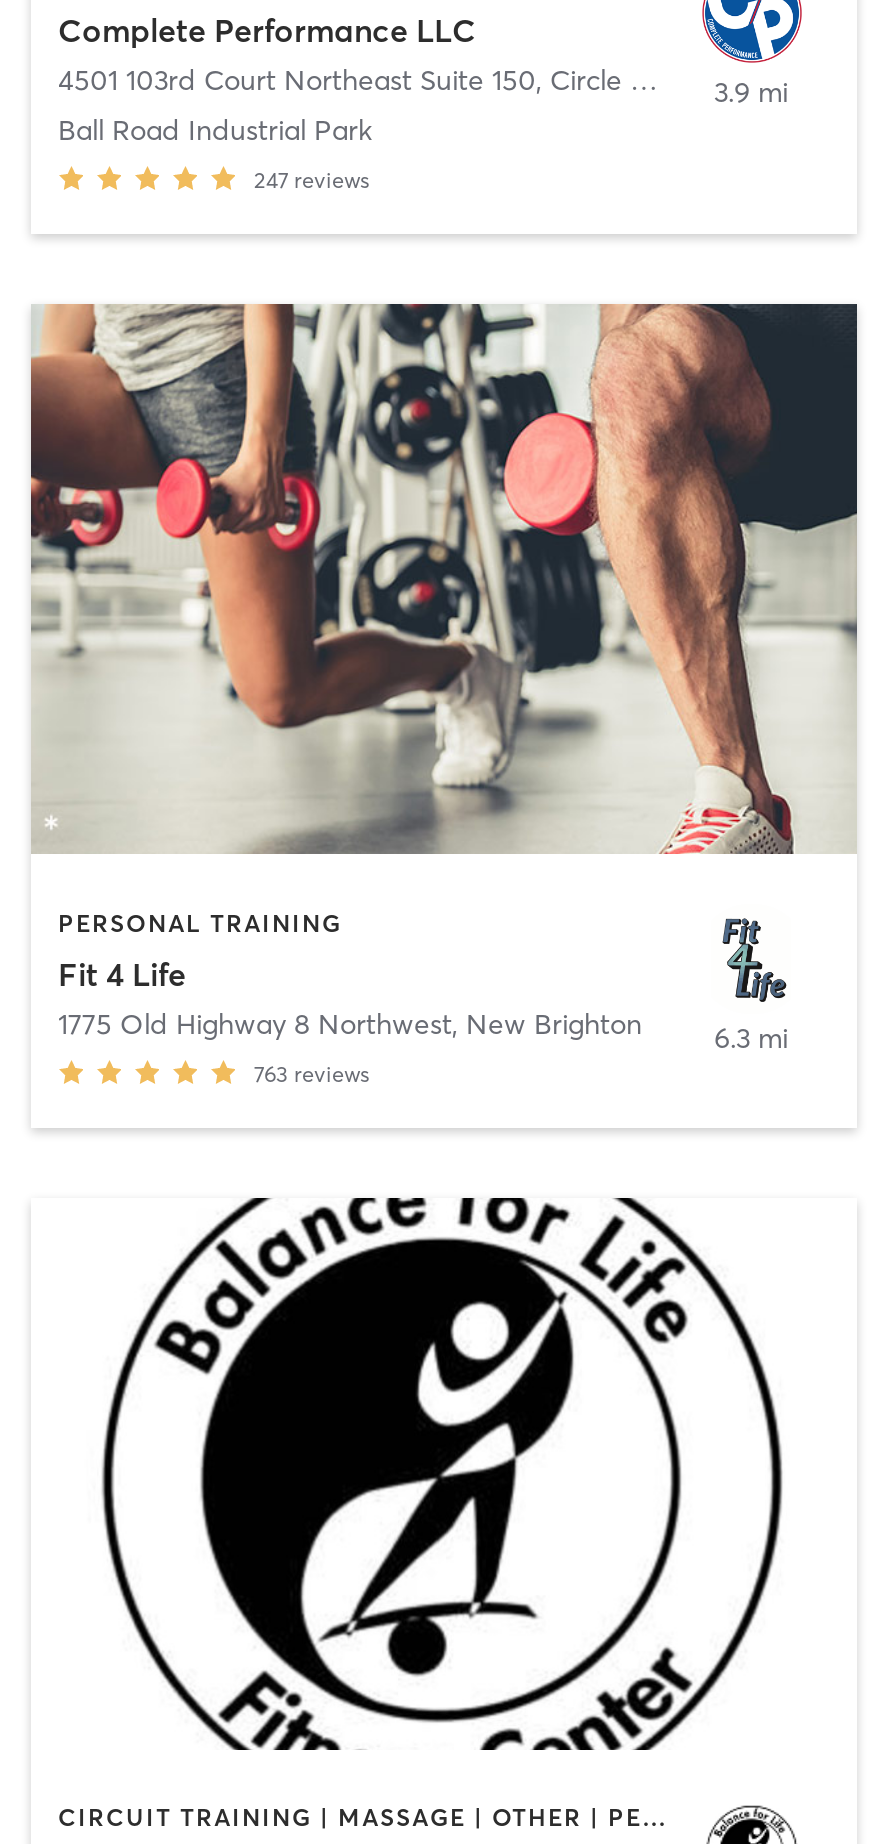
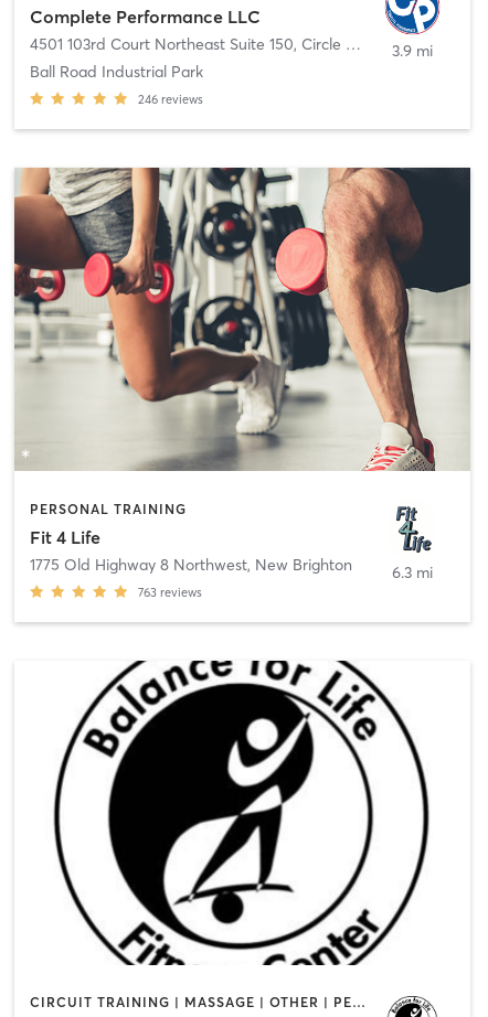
- 247 reviews
+ 246 reviews
